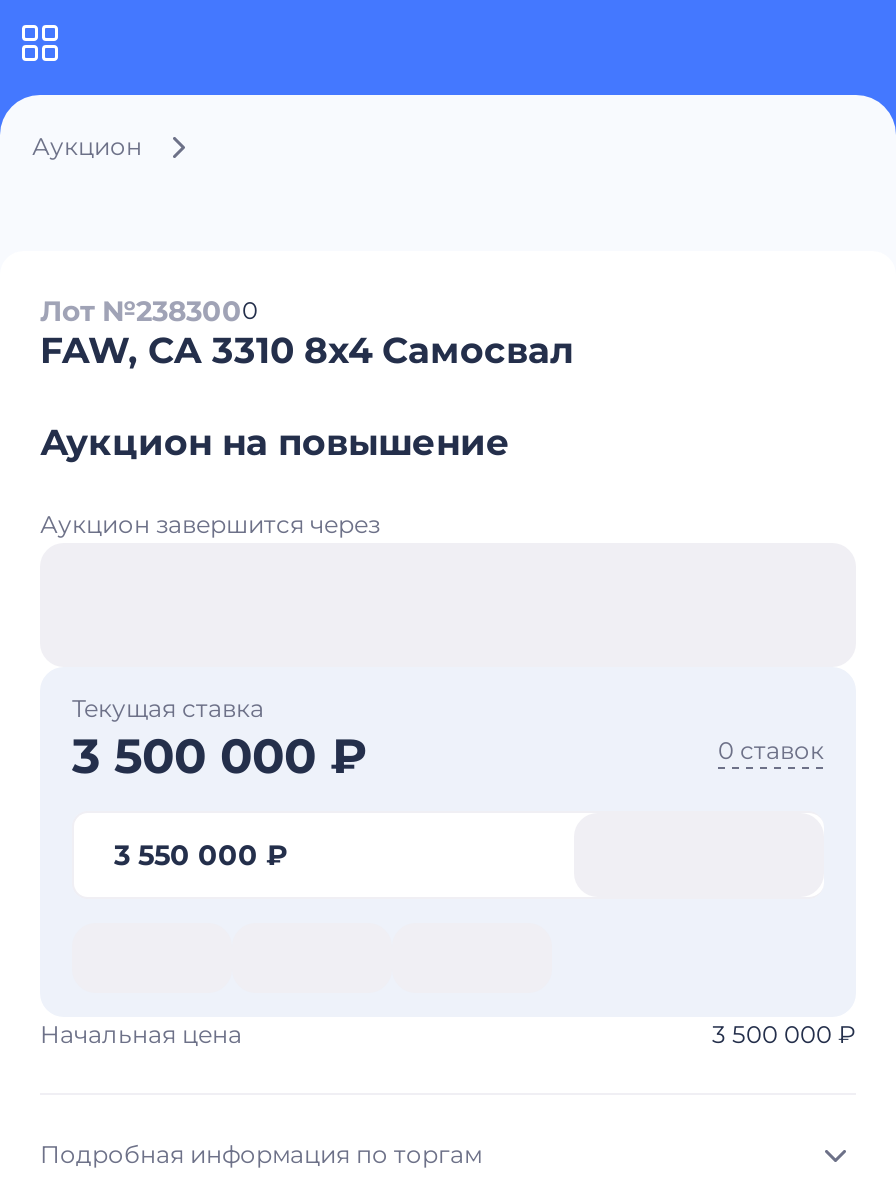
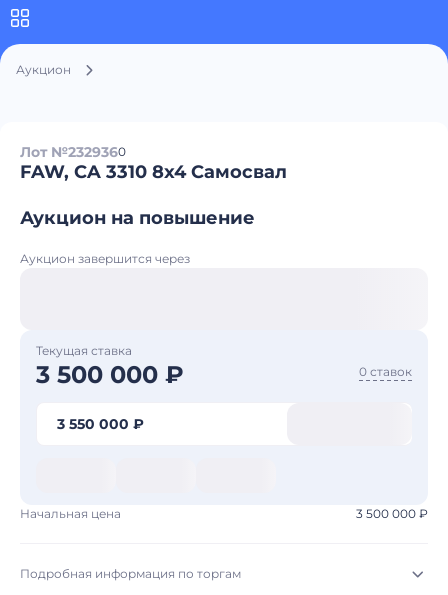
- Лот №2383000
+ Лот №2329360
